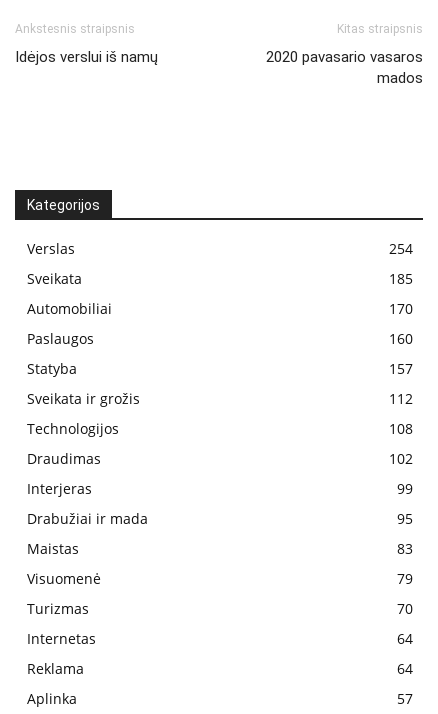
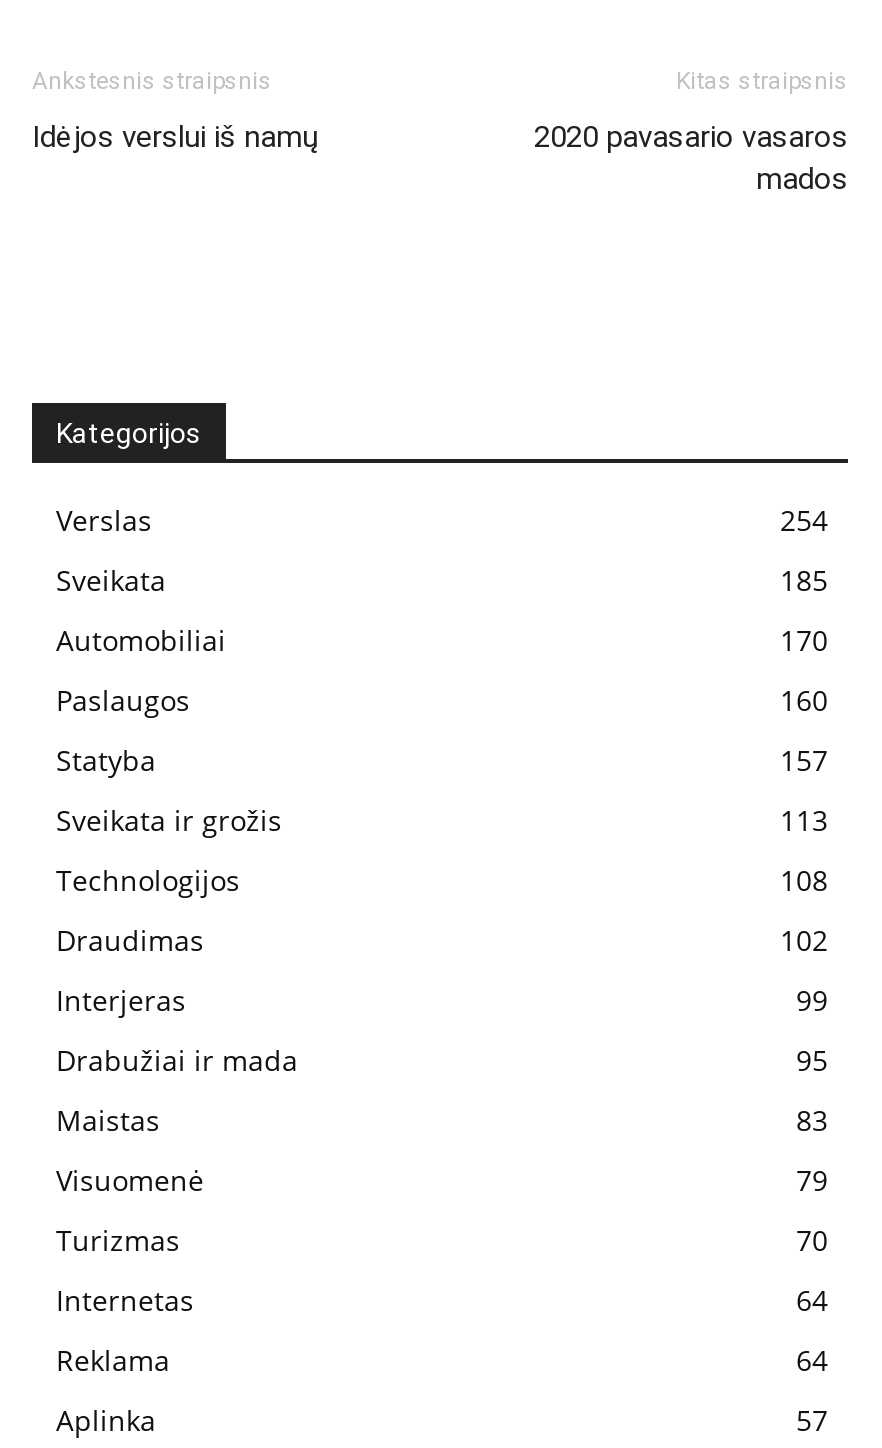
- 112
+ 113
